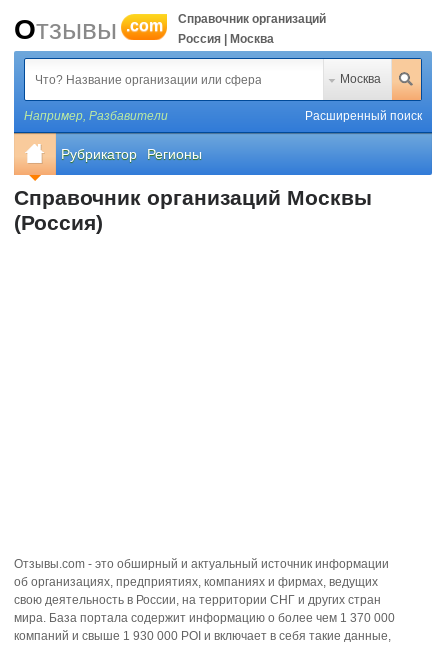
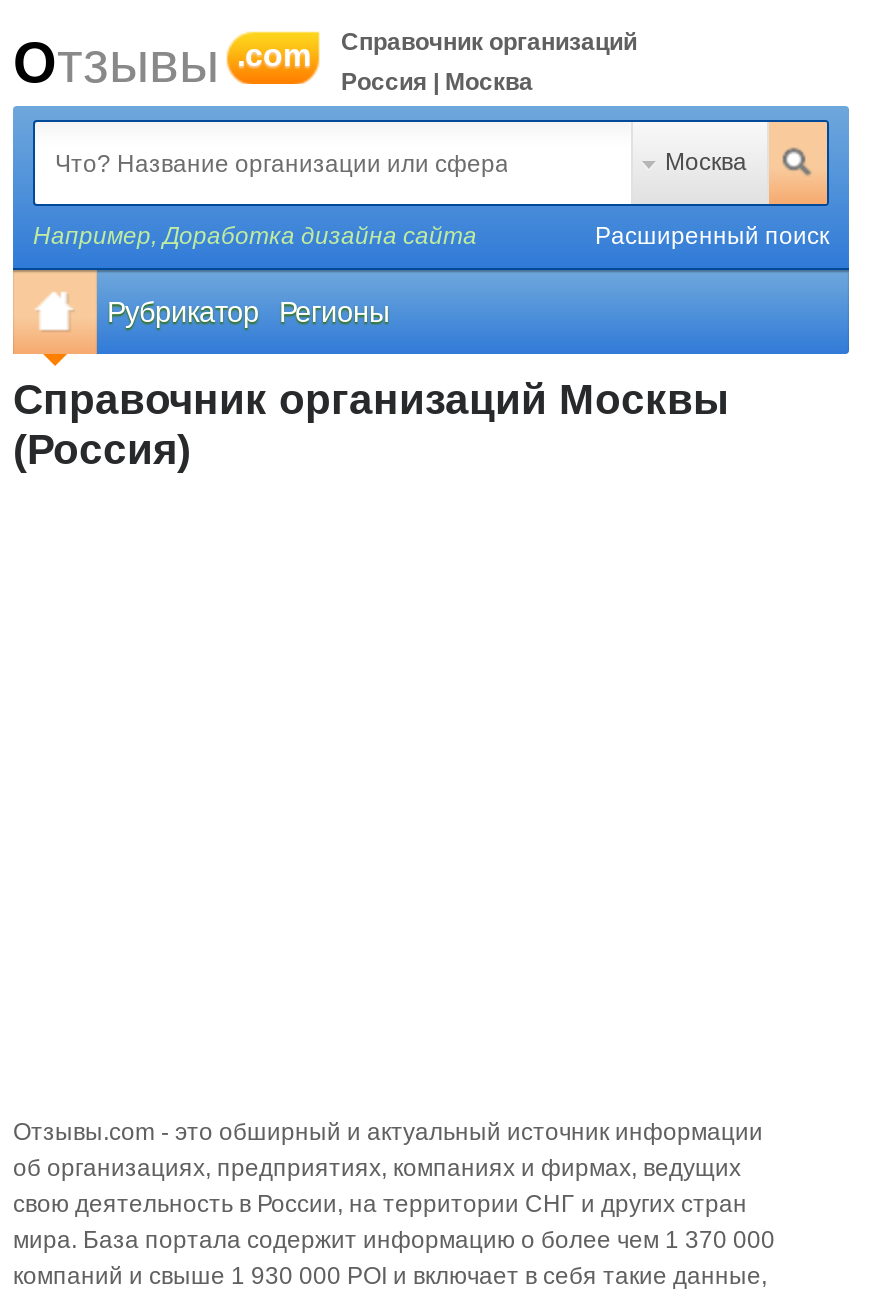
- Например, Разбавители
+ Например, Доработка дизайна сайта
